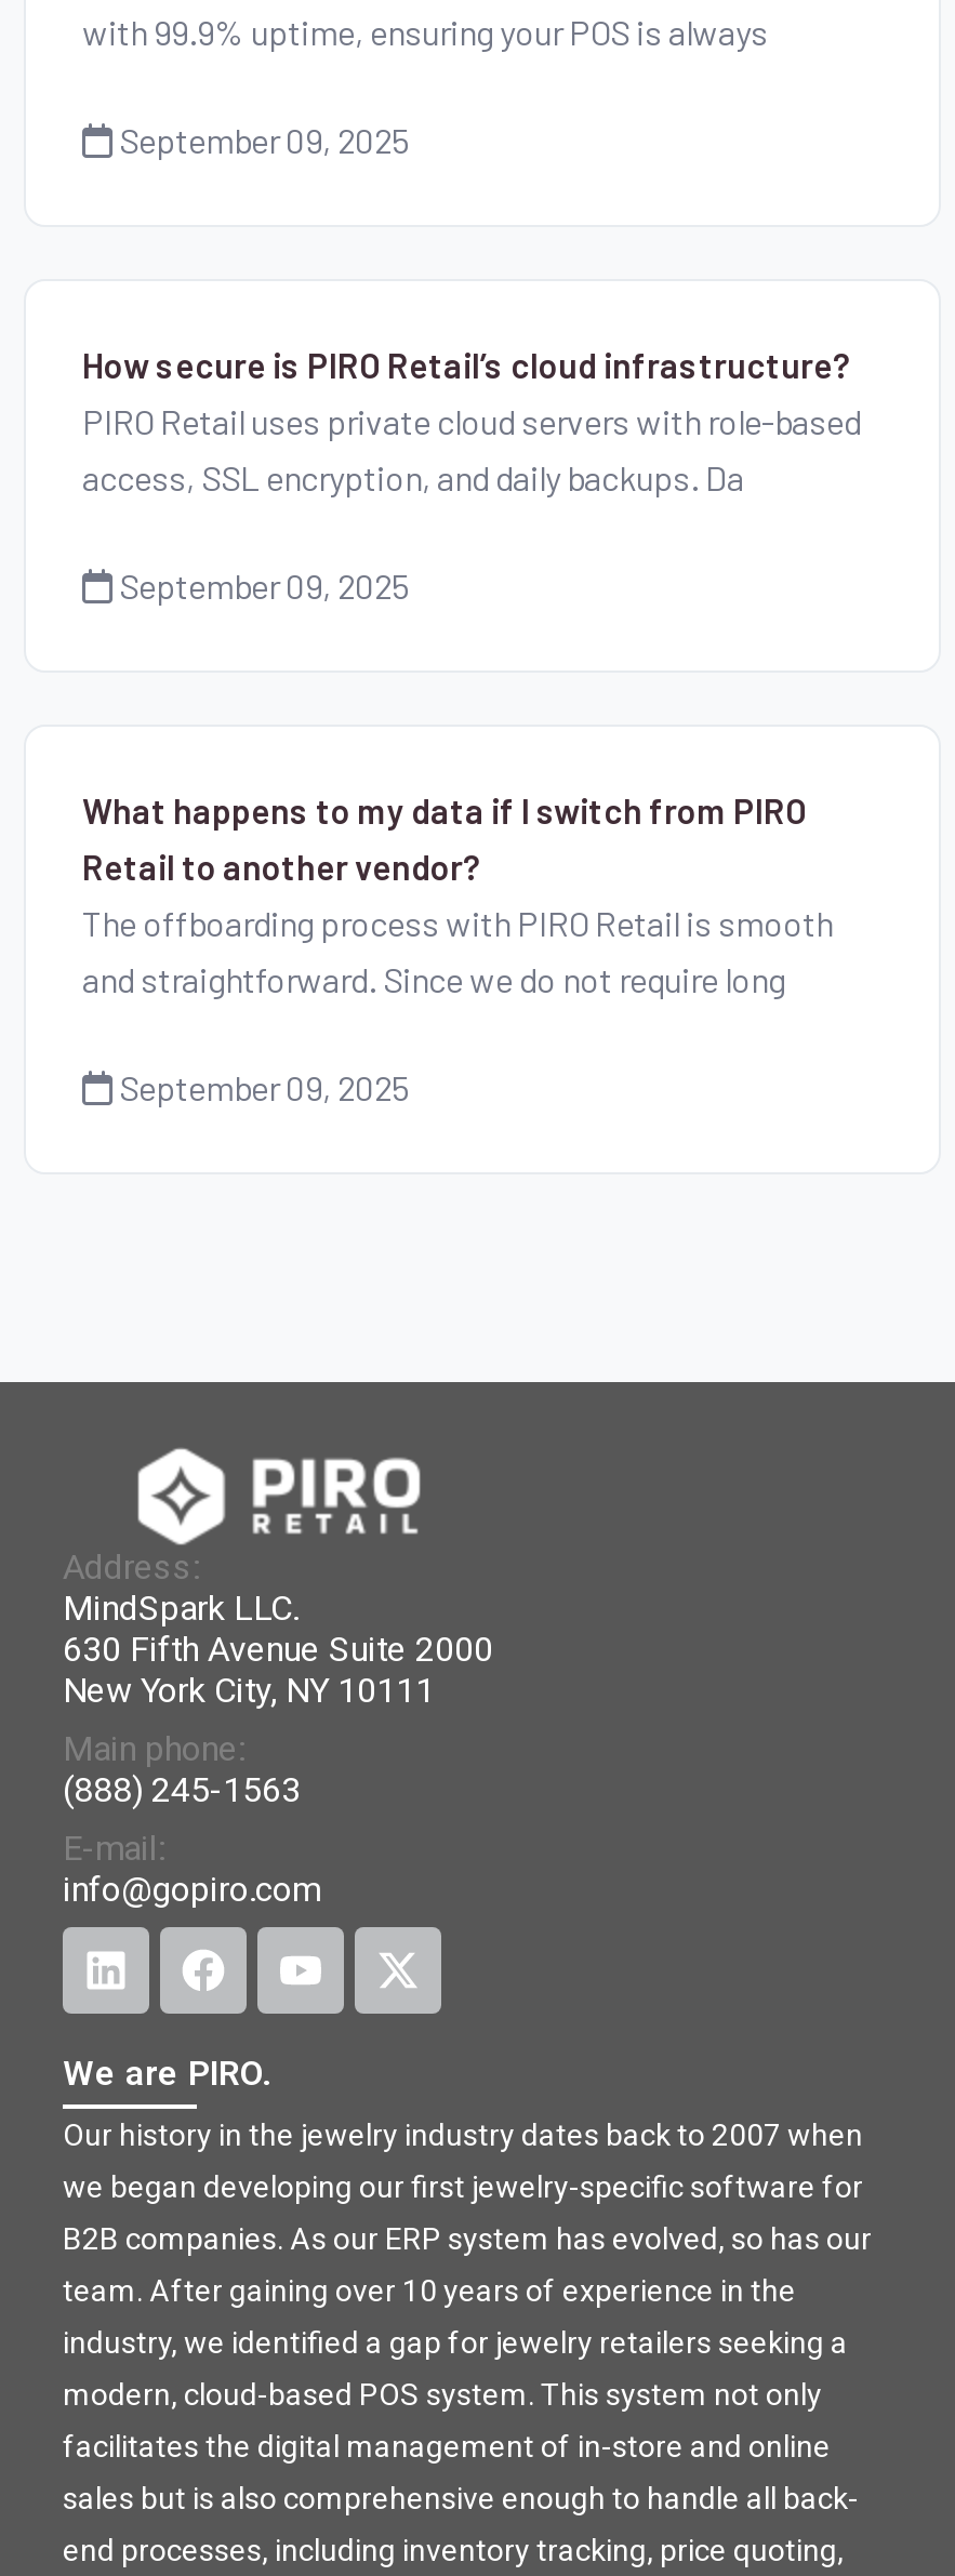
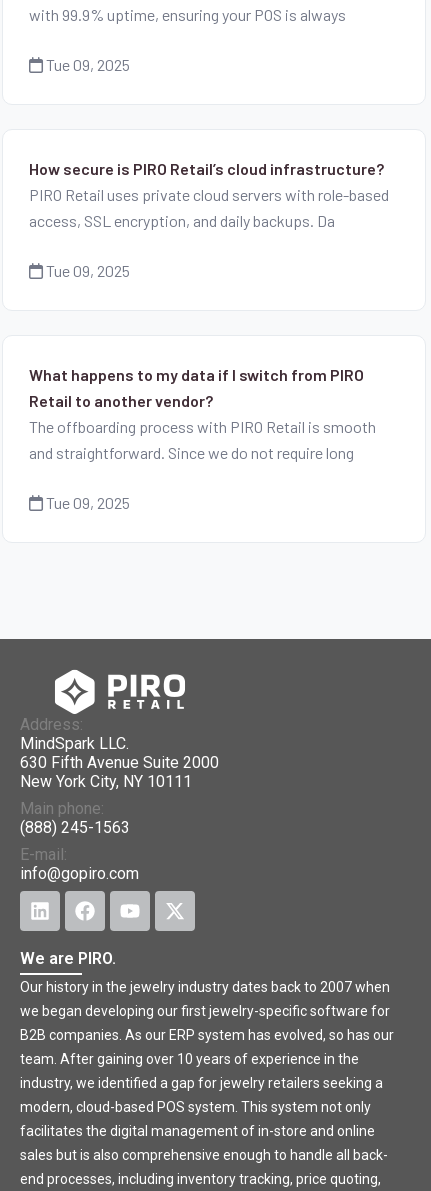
- September 09, 2025
+ Tue 09, 2025

- September 09, 2025
+ Tue 09, 2025

- September 09, 2025
+ Tue 09, 2025
